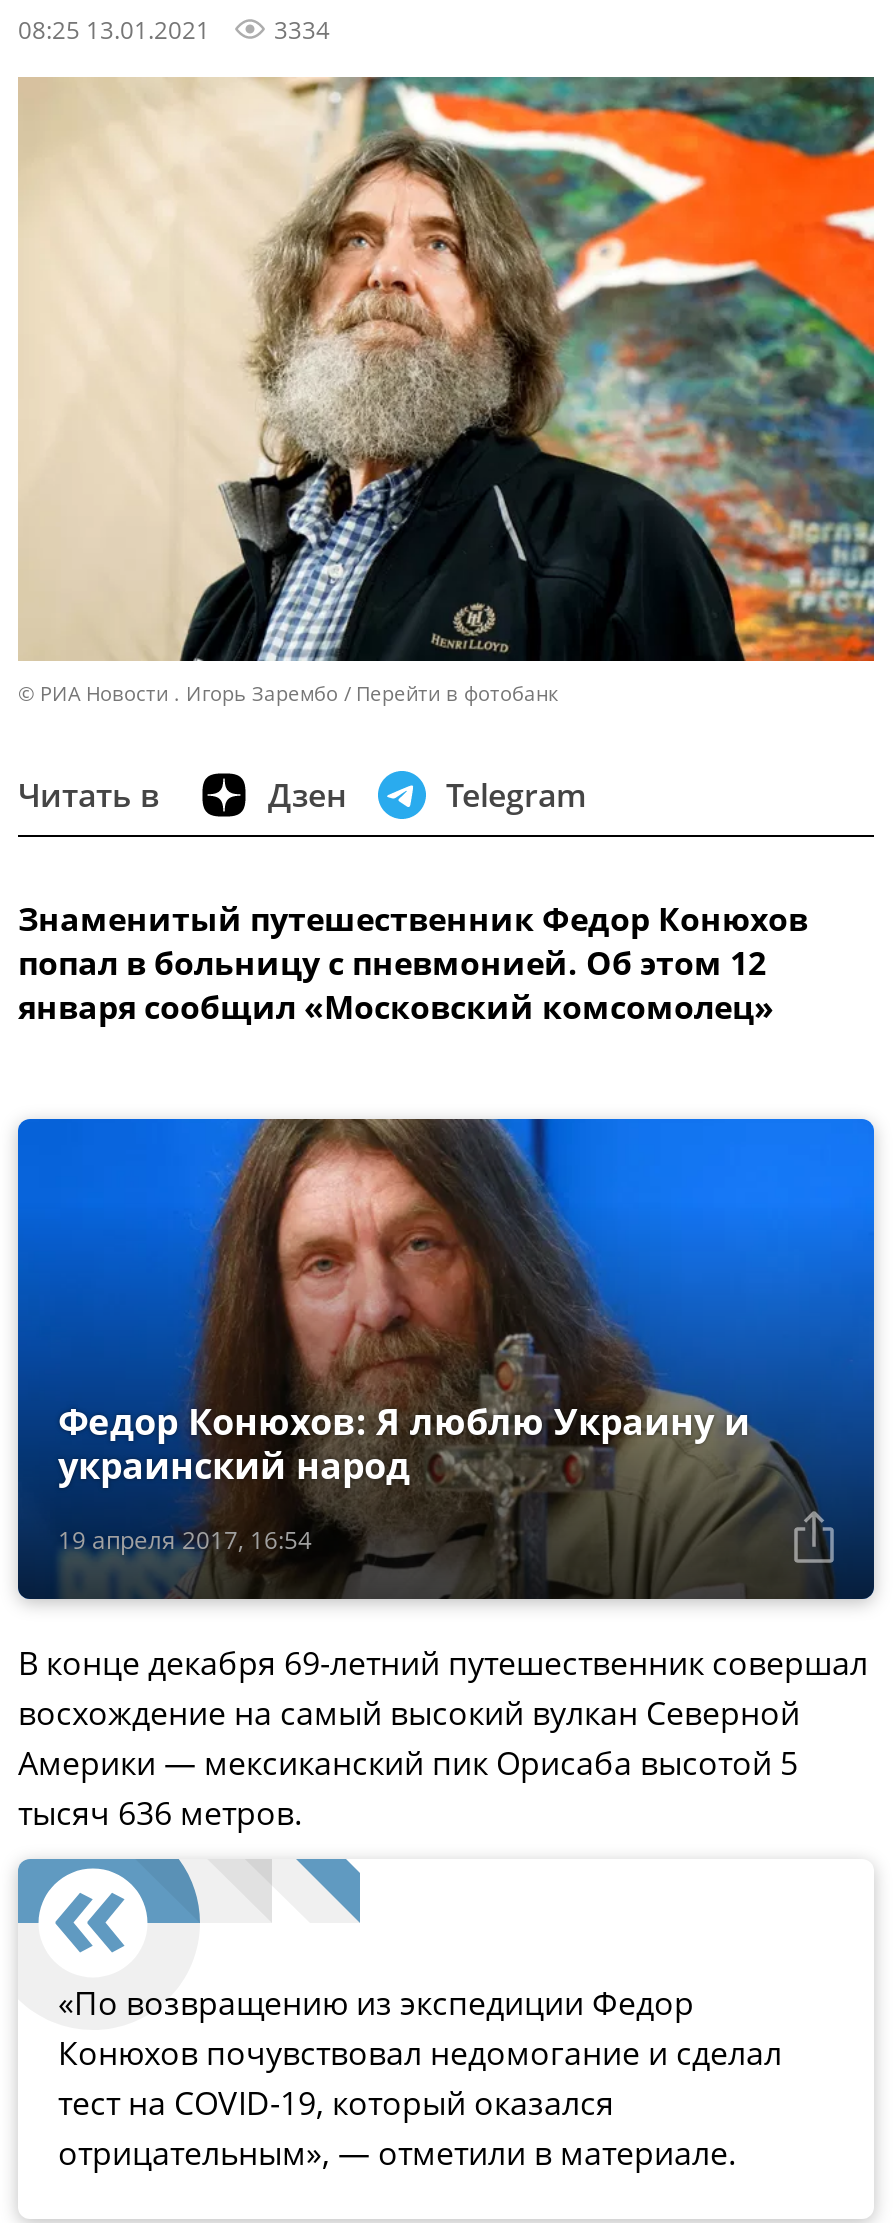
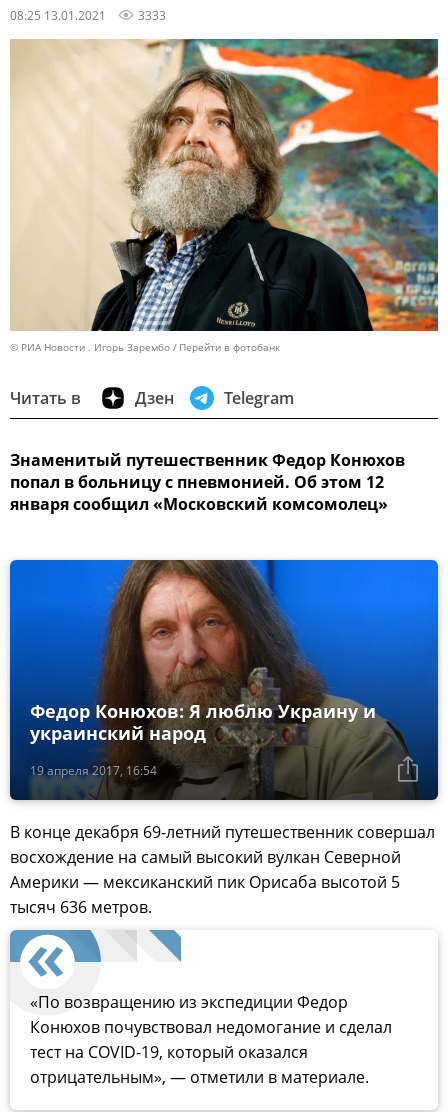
- 08:25 13.01.2021 3334
+ 08:25 13.01.2021 3333
